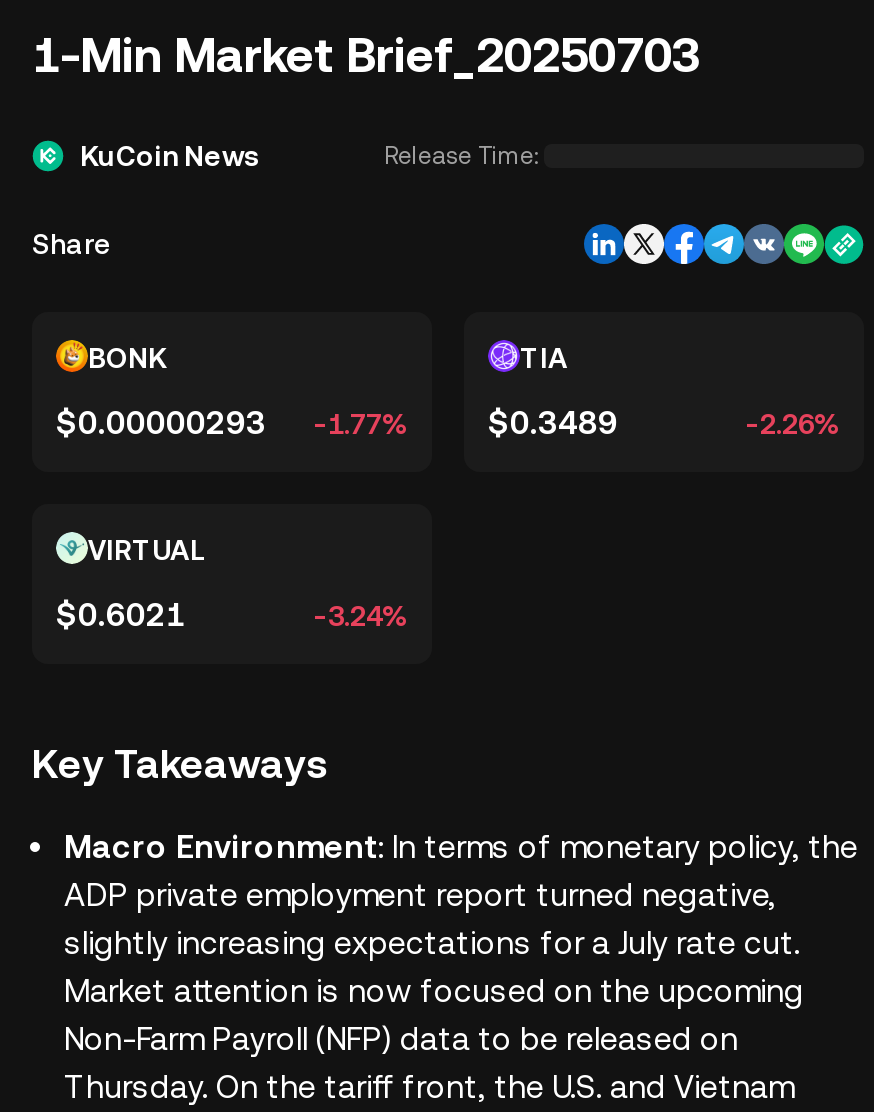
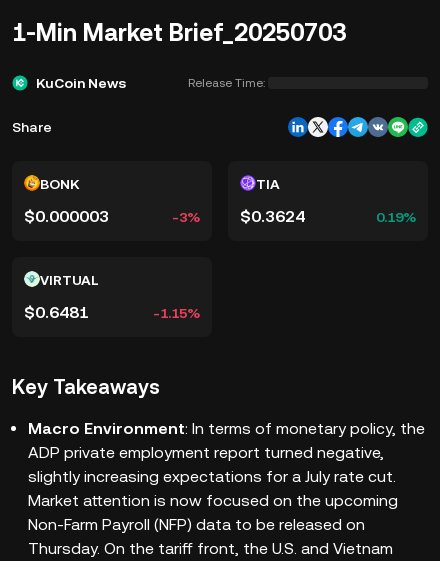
- $0.00000293
+ $0.000003

- -1.77%
+ -3%

- $0.3489
+ $0.3624

- -2.26%
+ 0.19%

- $0.6021
+ $0.6481

- -3.24%
+ -1.15%
